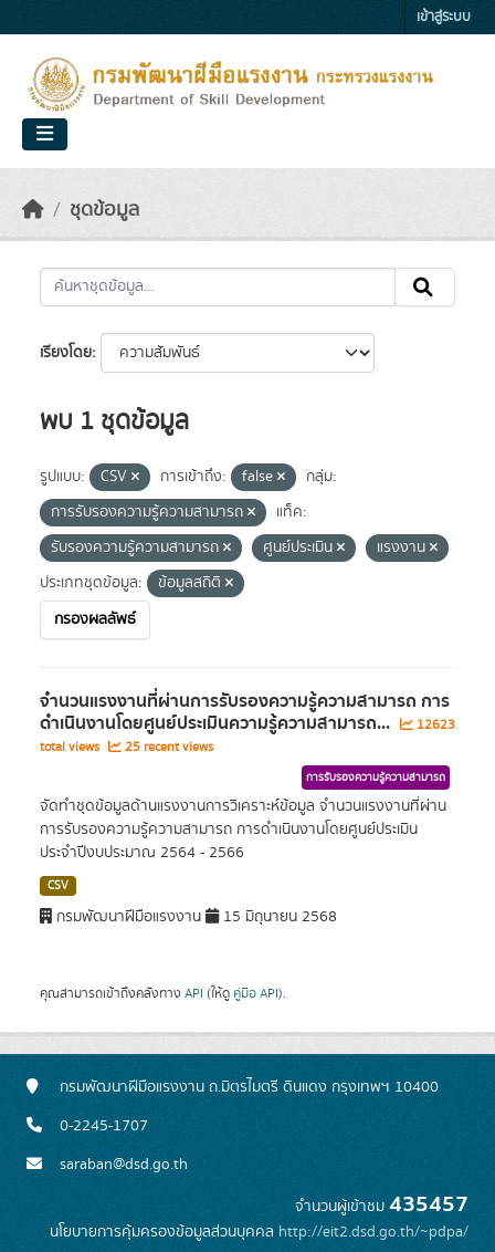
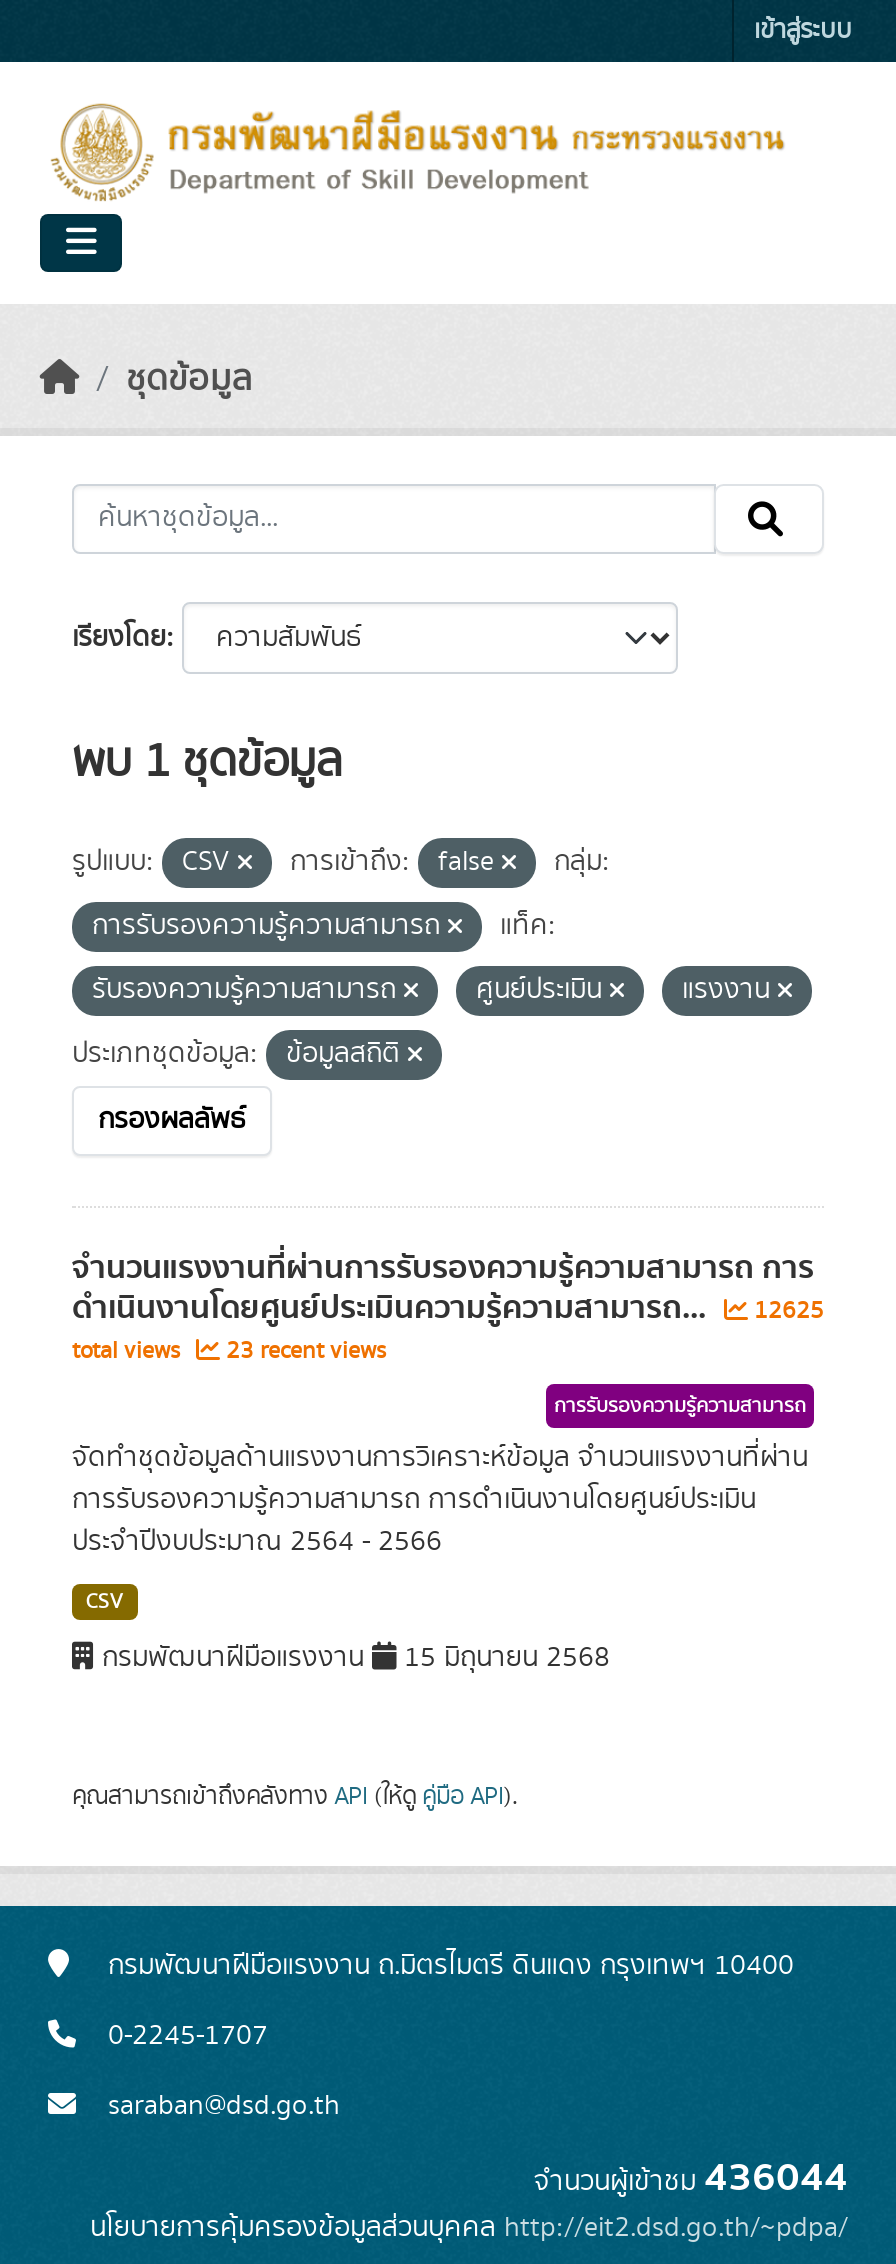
- ดำเนินงานโดยศูนย์ประเมินความรู้ความสามารถ... 12623
+ ดำเนินงานโดยศูนย์ประเมินความรู้ความสามารถ... 12625

- total views 25 recent views
+ total views 23 recent views

- จำนวนผู้เข้าชม435457
+ จำนวนผู้เข้าชม436044
